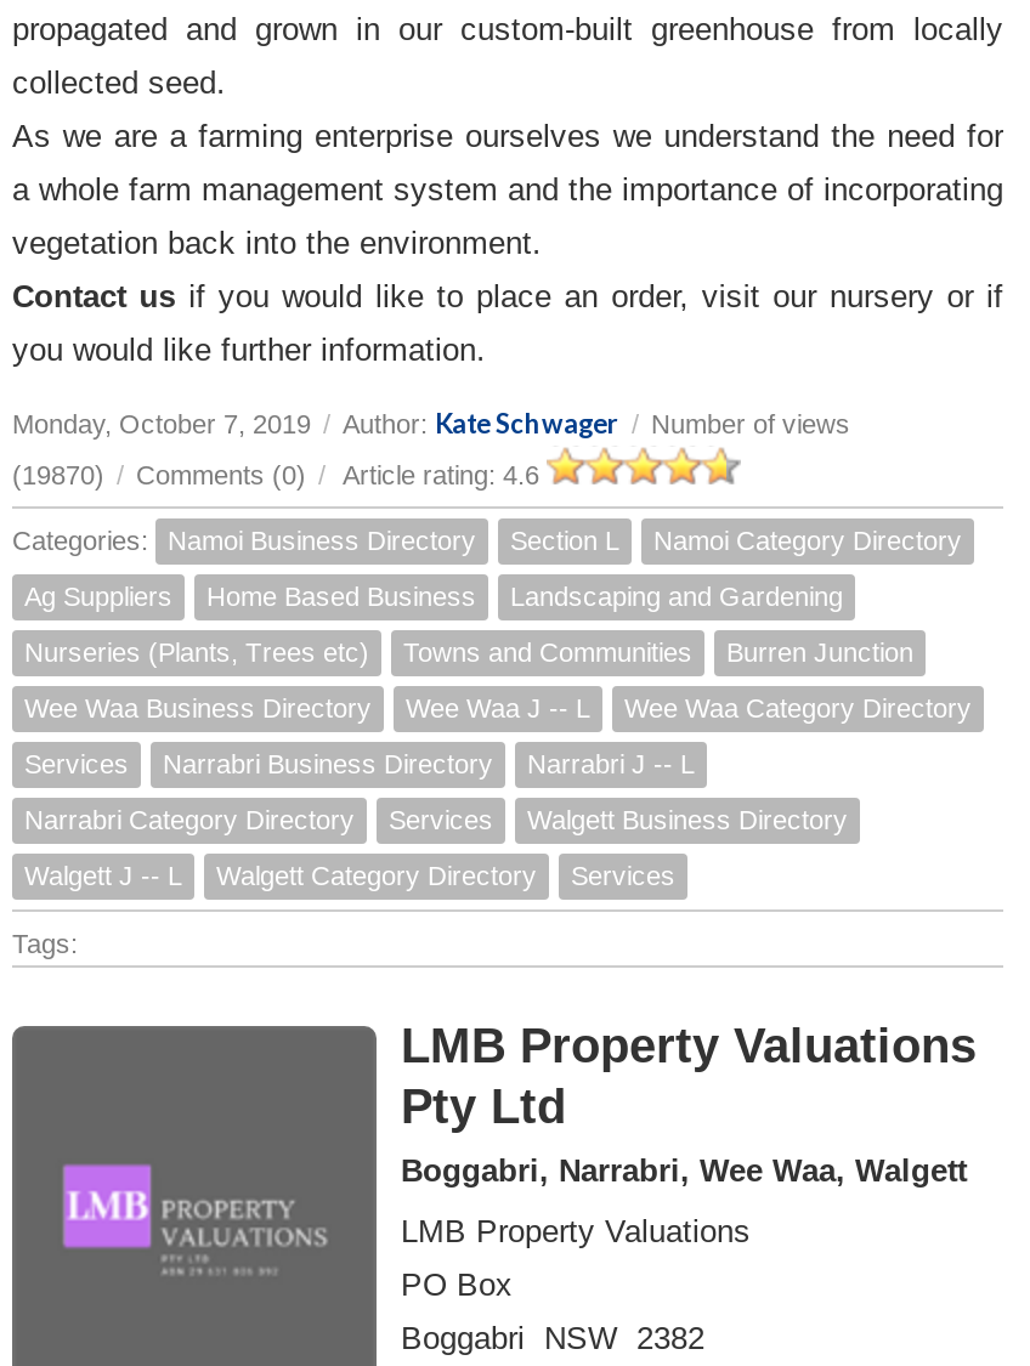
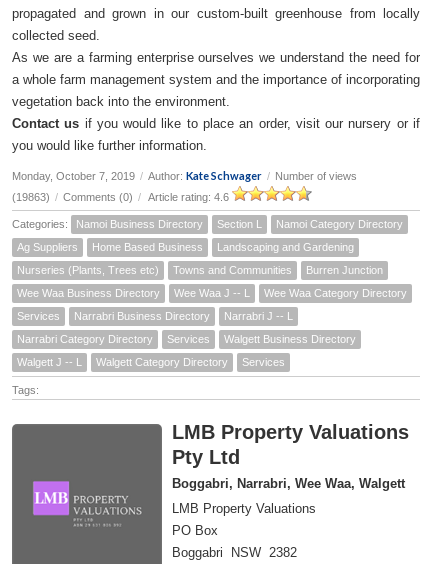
- (19870) / Comments (0) / Article rating: 4.6
+ (19863) / Comments (0) / Article rating: 4.6
